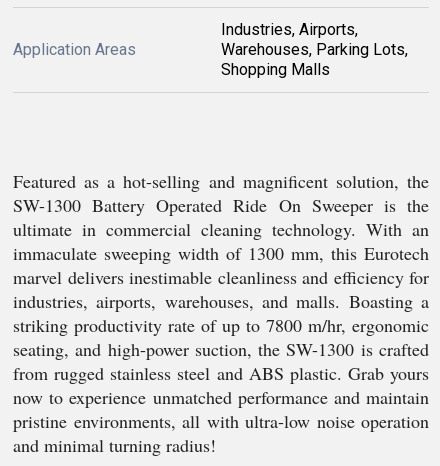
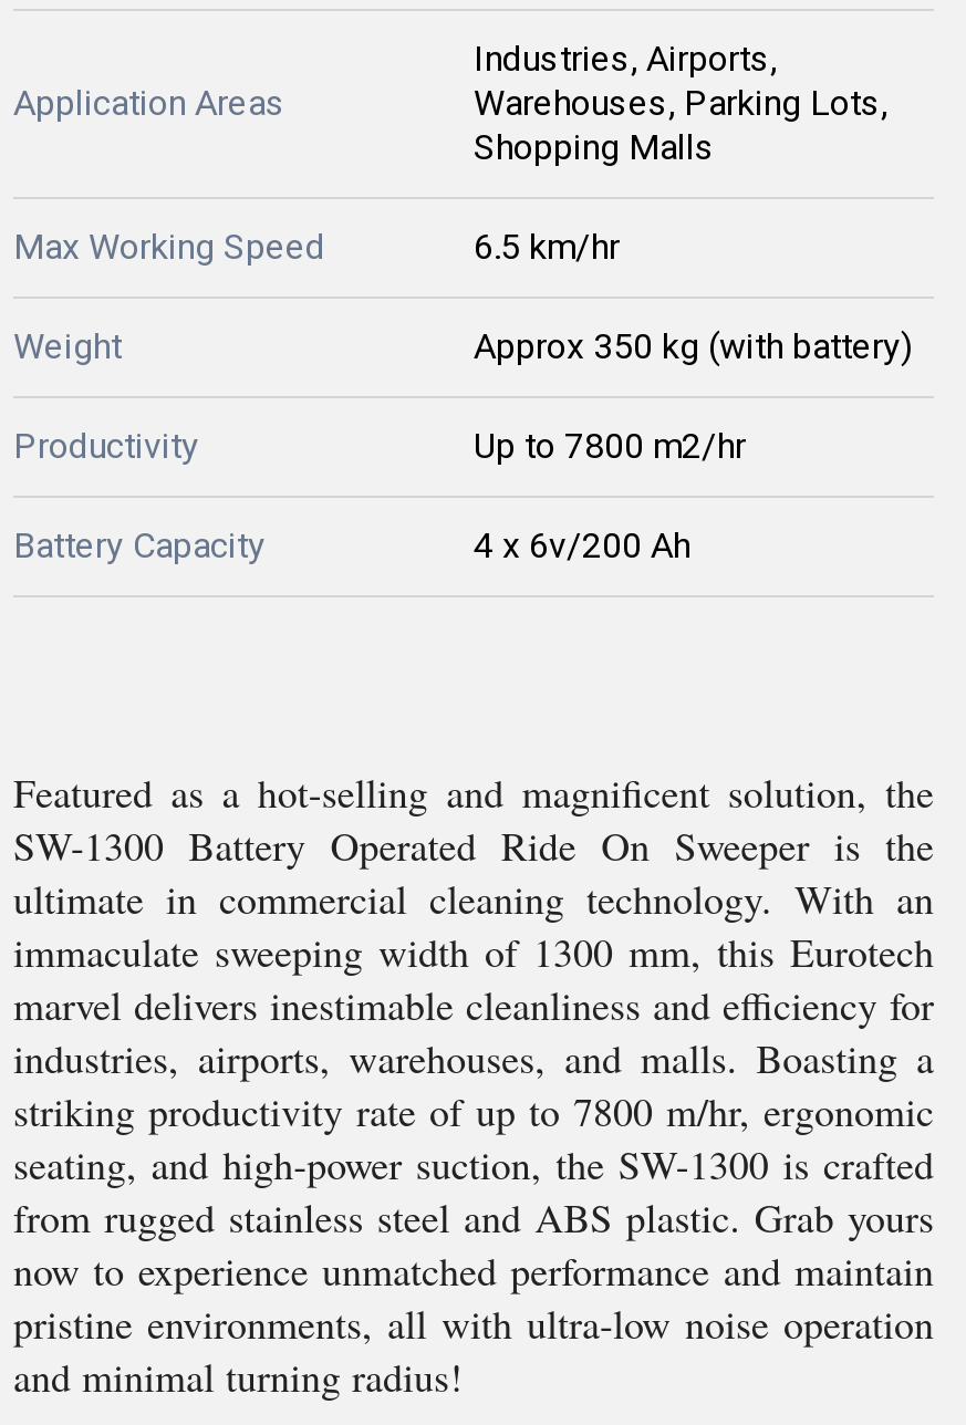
+ Max Working Speed
+ 6.5 km/hr
+ Weight
+ Approx 350 kg (with battery)
+ Productivity
+ Up to 7800 m2/hr
+ Battery Capacity
+ 4 x 6v/200 Ah
